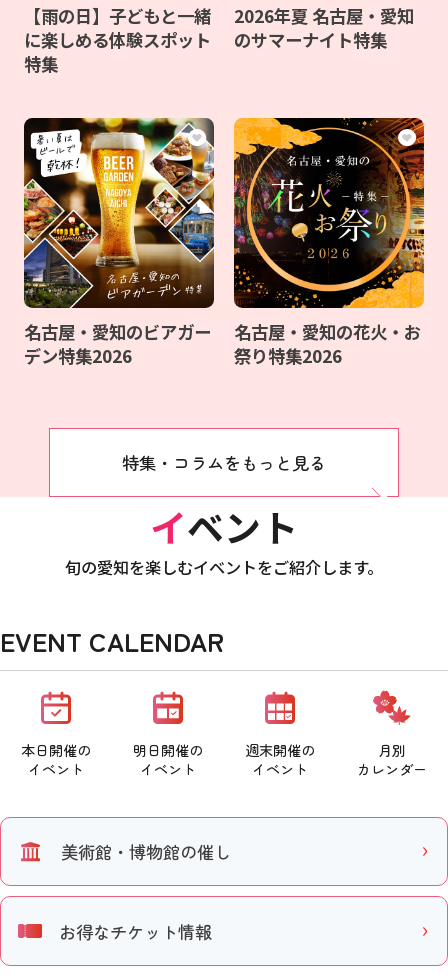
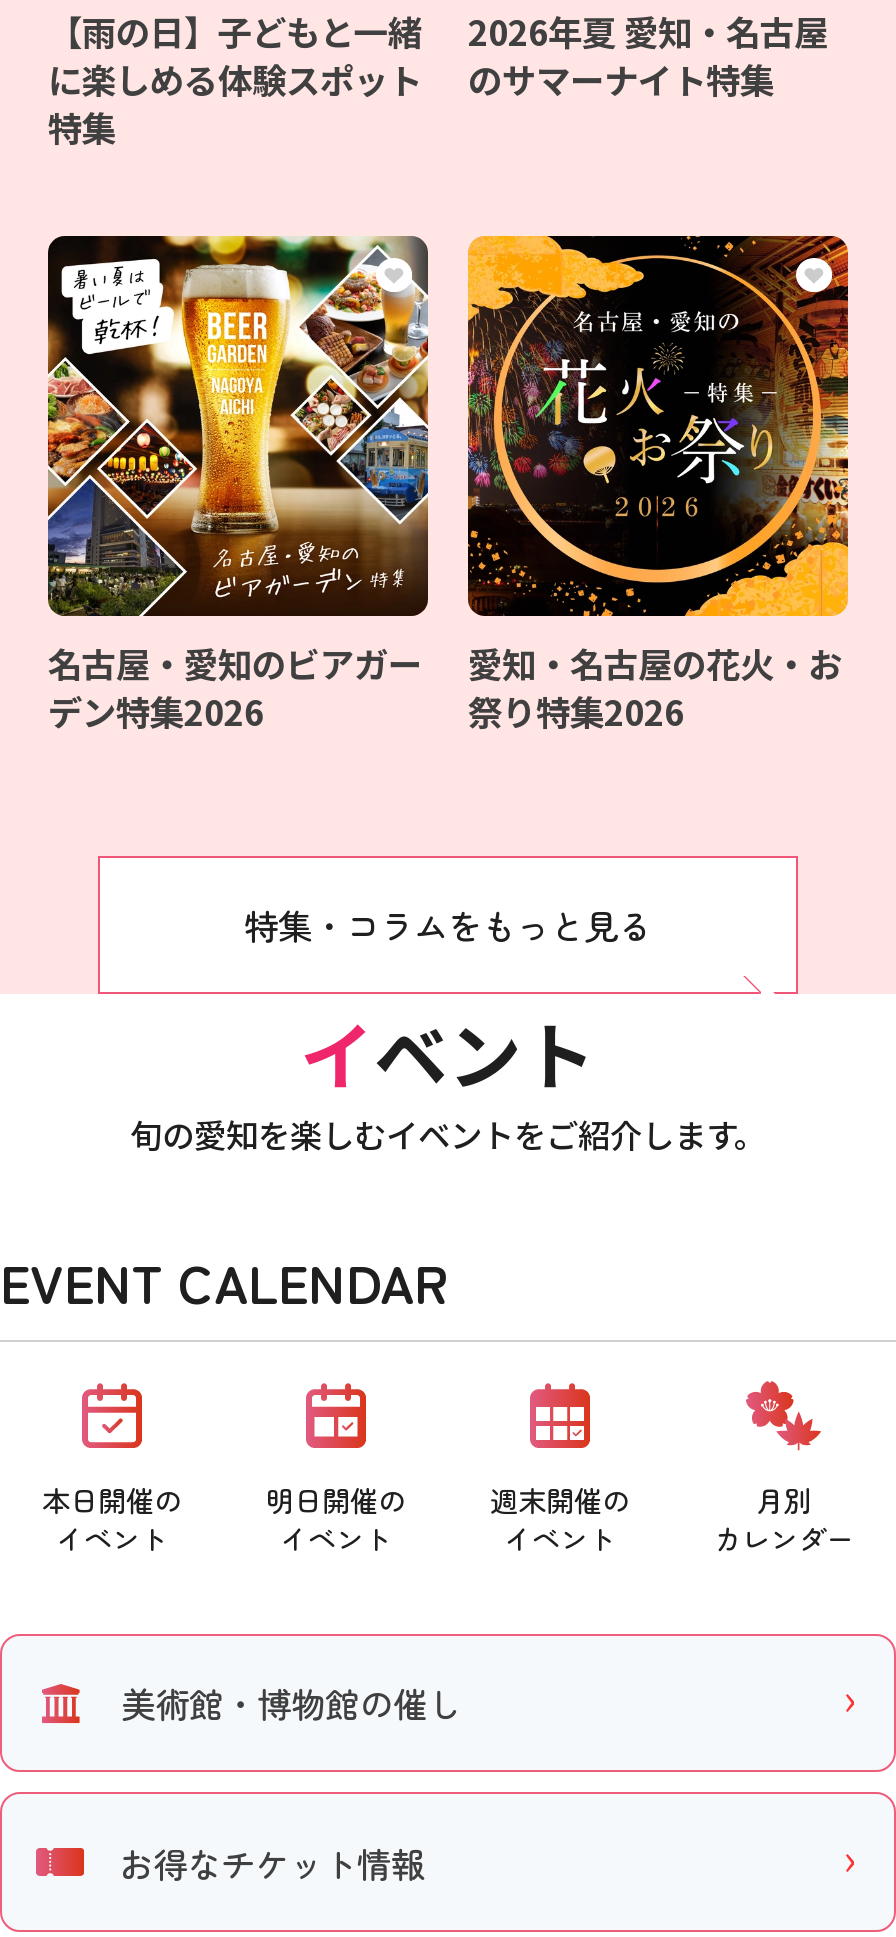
- 2026年夏 名古屋・愛知
+ 2026年夏 愛知・名古屋

- 名古屋・愛知の花火・お
+ 愛知・名古屋の花火・お
